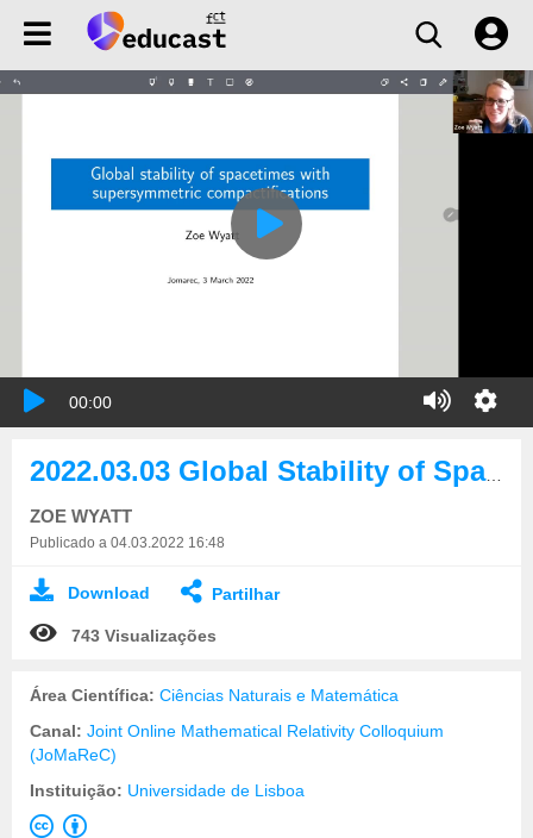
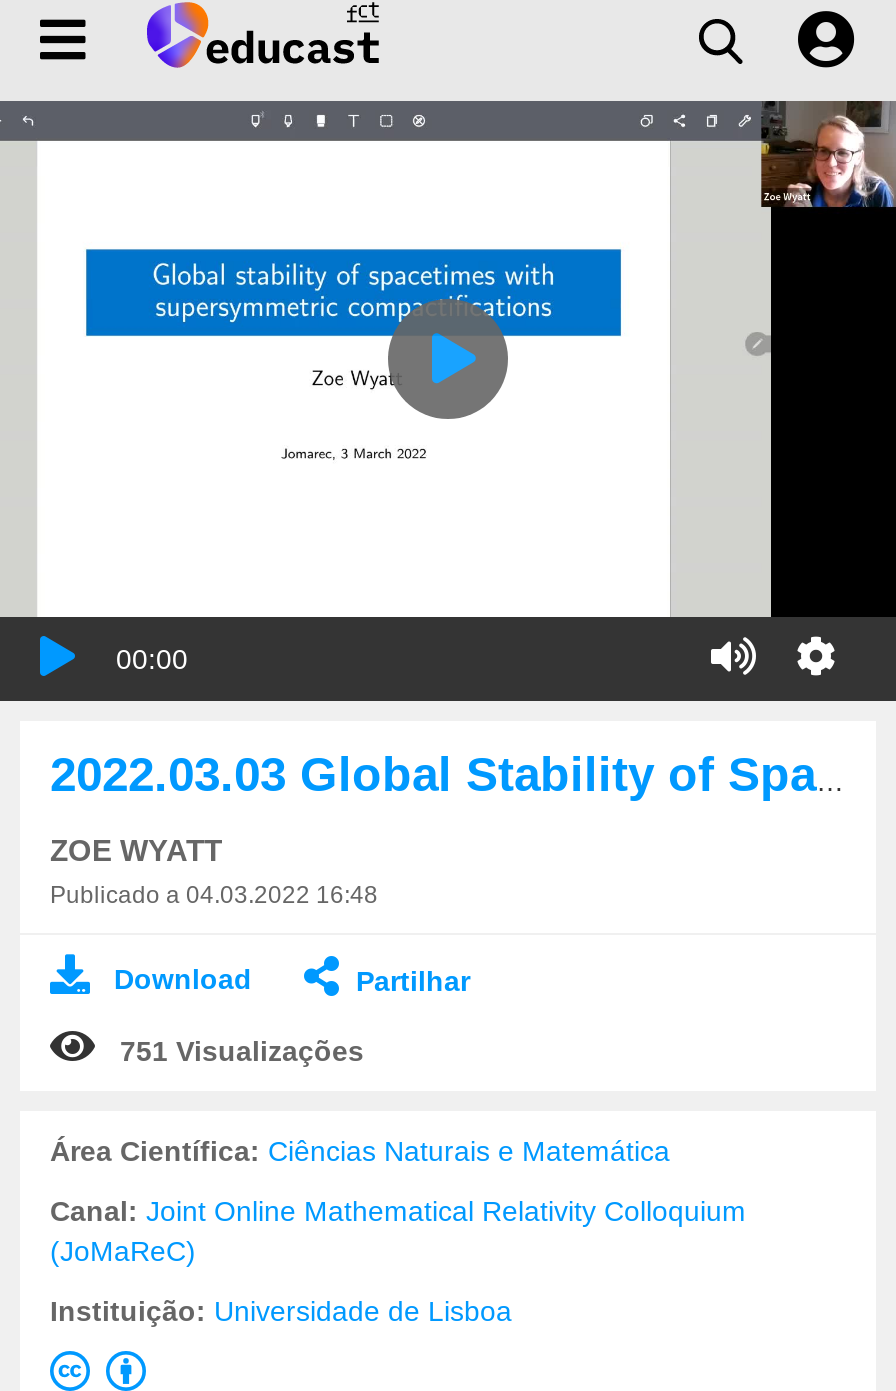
- 743 Visualizações
+ 751 Visualizações
